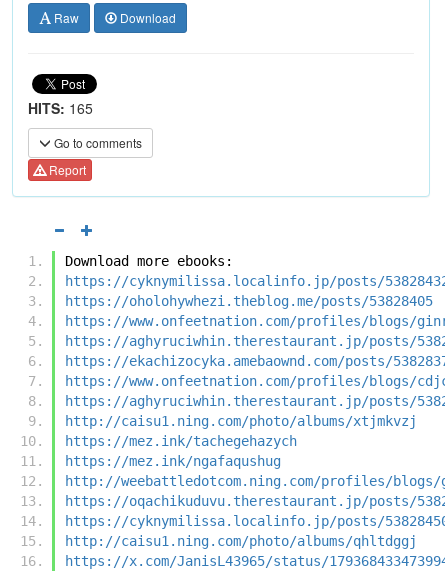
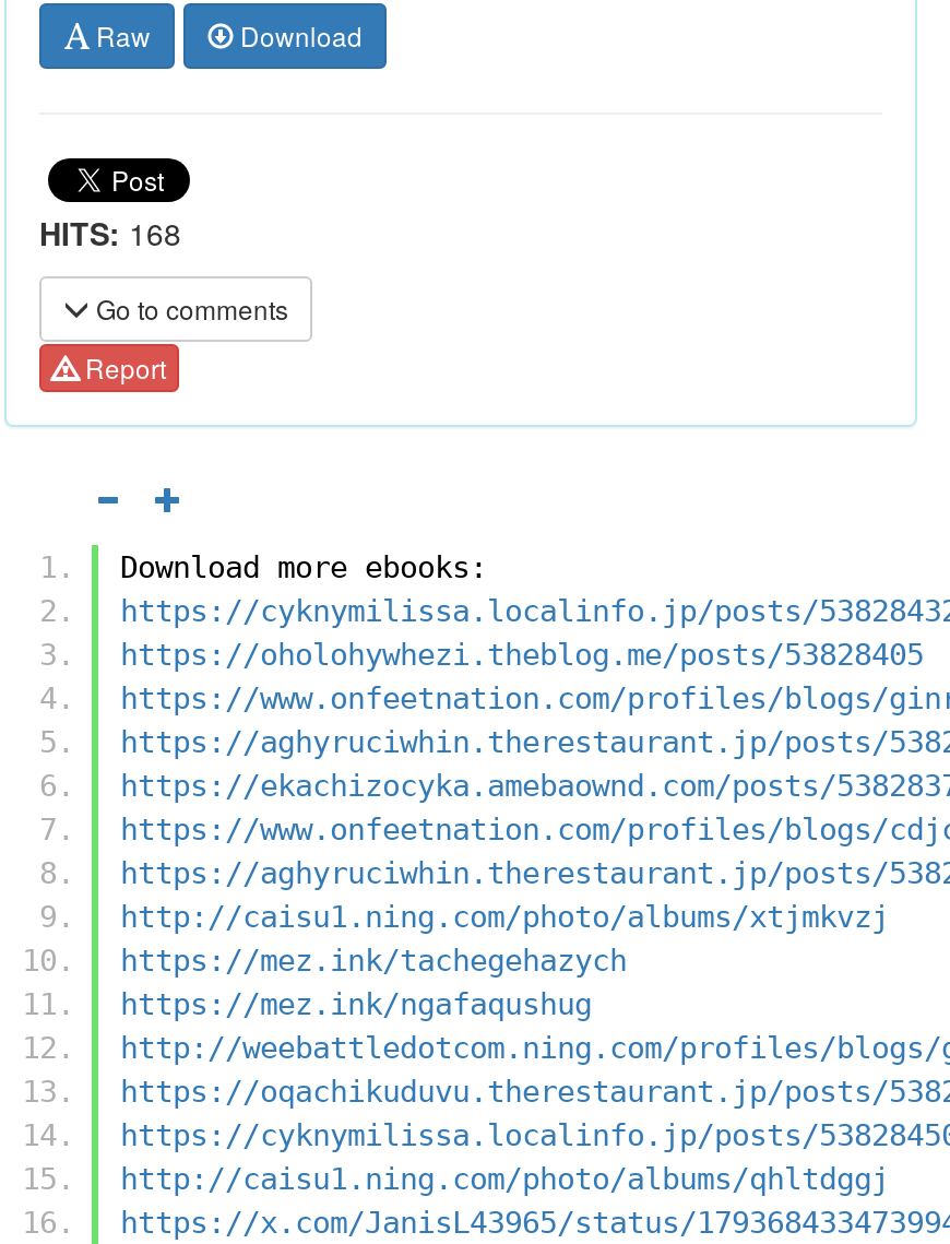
- HITS: 165
+ HITS: 168
